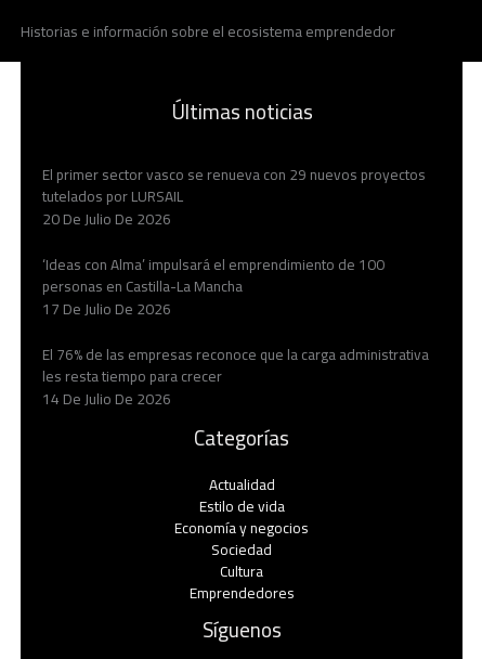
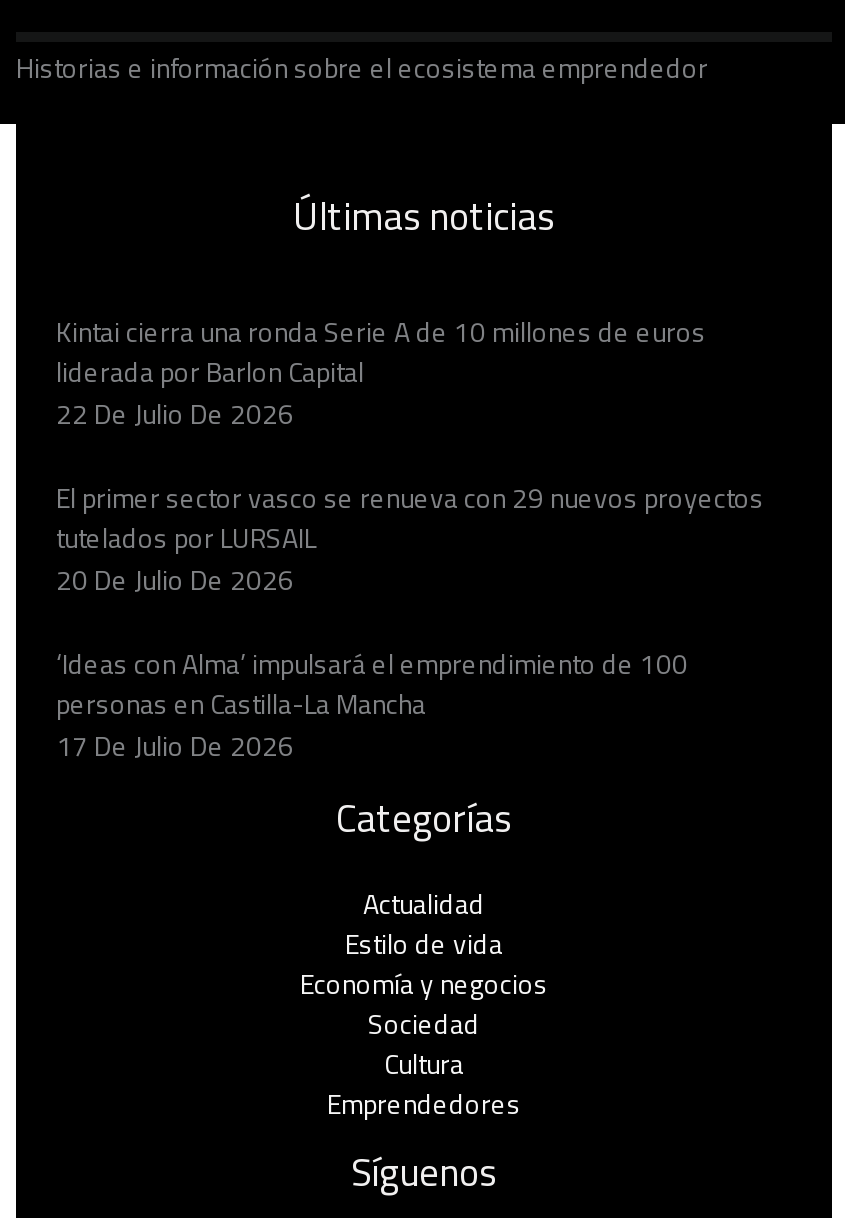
+ Kintai cierra una ronda Serie A de 10 millones de euros
+ liderada por Barlon Capital
+ 22 De Julio De 2026

moved down: El primer sector vasco se renueva con 29 nuevos proyectos | tutelados por LURSAIL | 20 De Julio De 2026 | ‘Ideas con Alma’ impulsará el emprendimiento de 100 | personas en Castilla-La Mancha | 17 De Julio De 2026

- El 76% de las empresas reconoce que la carga administrativa
- les resta tiempo para crecer
- 14 De Julio De 2026
